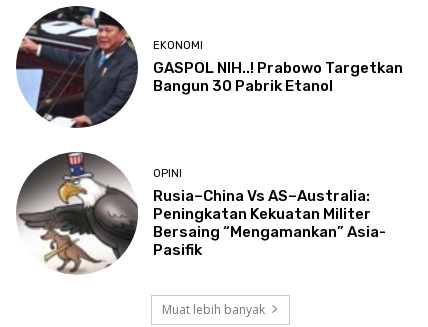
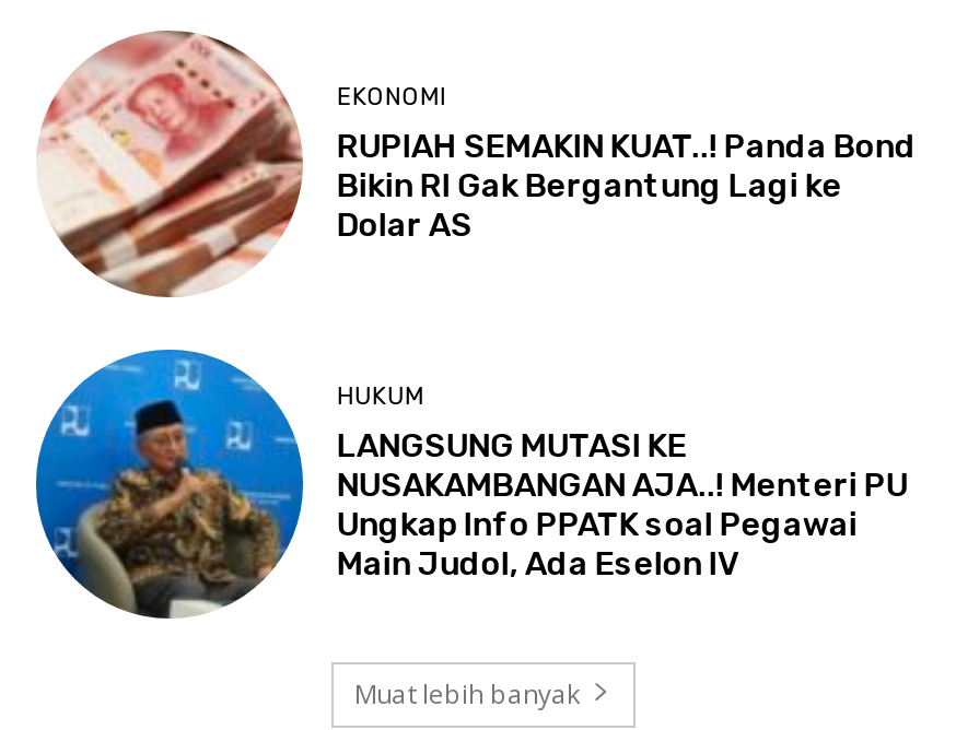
- [image]
- GASPOL NIH..! Prabowo Targetkan
- Bangun 30 Pabrik Etanol
+ [image]
+ RUPIAH SEMAKIN KUAT..! Panda Bond
+ Bikin RI Gak Bergantung Lagi ke
+ Dolar AS

- [image]
- OPINI
- Rusia–China Vs AS–Australia:
- Peningkatan Kekuatan Militer
- Bersaing “Mengamankan” Asia-
- Pasifik
+ [image]
+ HUKUM
+ LANGSUNG MUTASI KE
+ NUSAKAMBANGAN AJA..! Menteri PU
+ Ungkap Info PPATK soal Pegawai
+ Main Judol, Ada Eselon IV
